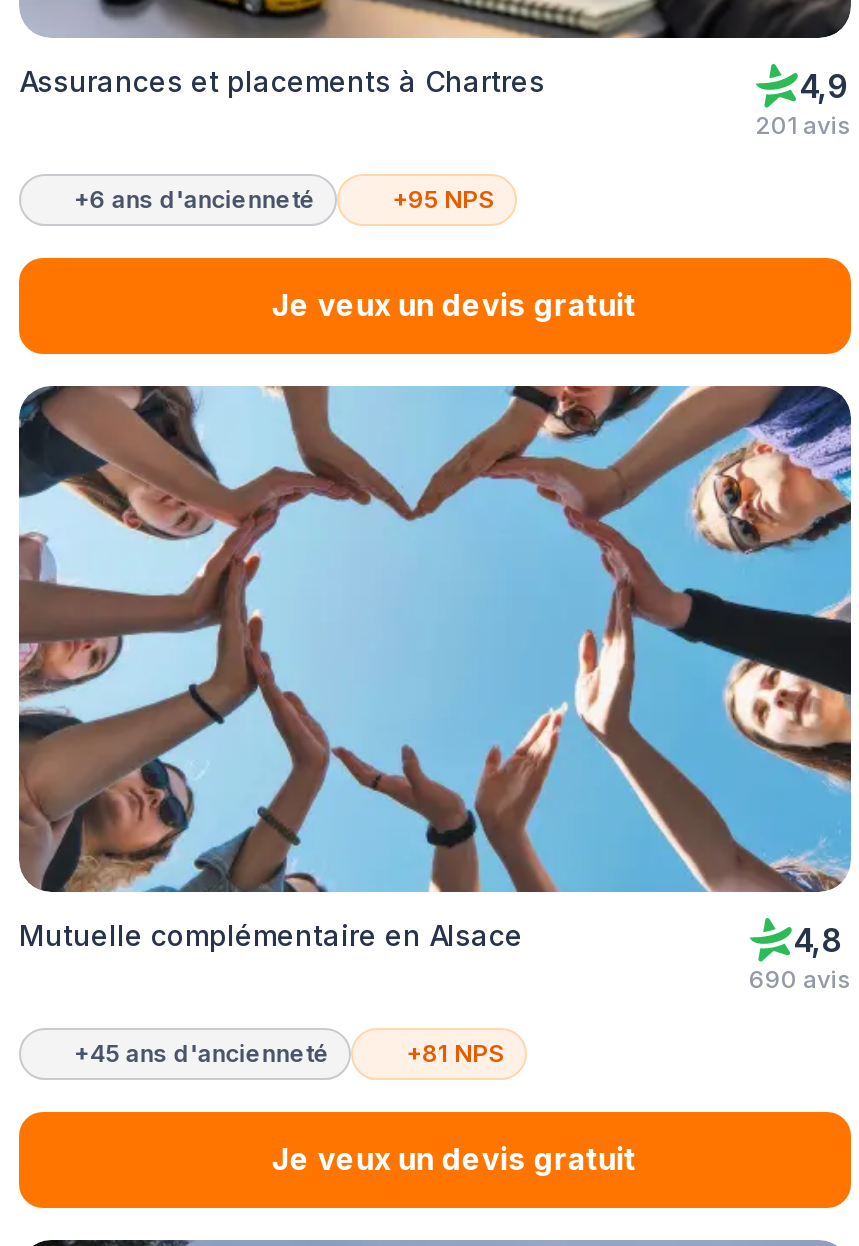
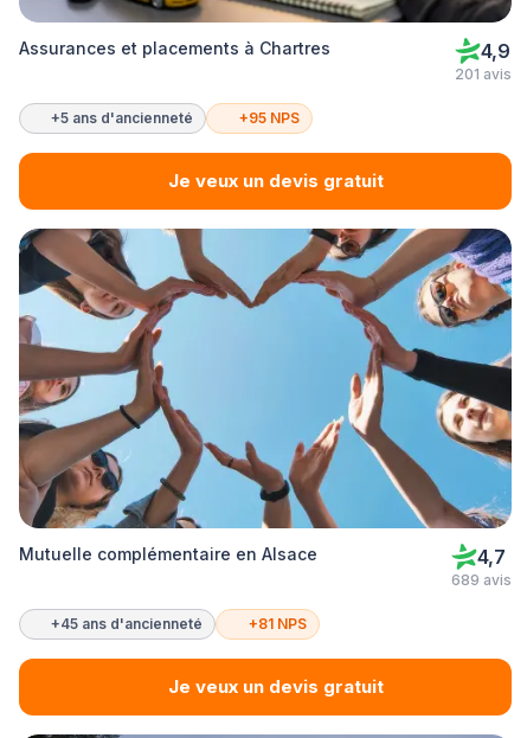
- +6 ans d'ancienneté
+ +5 ans d'ancienneté

- 4,8
+ 4,7

- 690 avis
+ 689 avis
